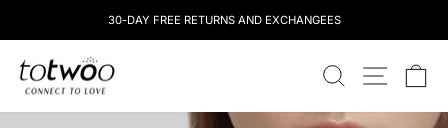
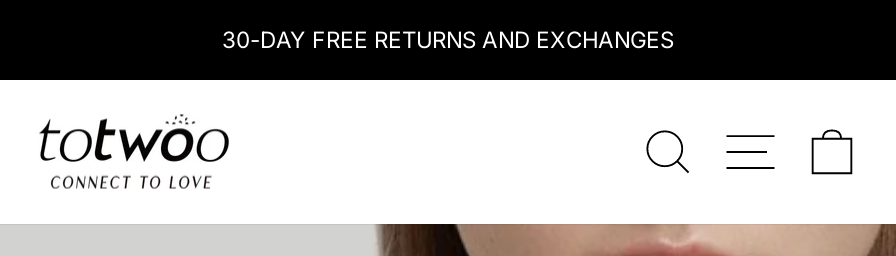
- 30-DAY FREE RETURNS AND EXCHANGEES
+ 30-DAY FREE RETURNS AND EXCHANGES
